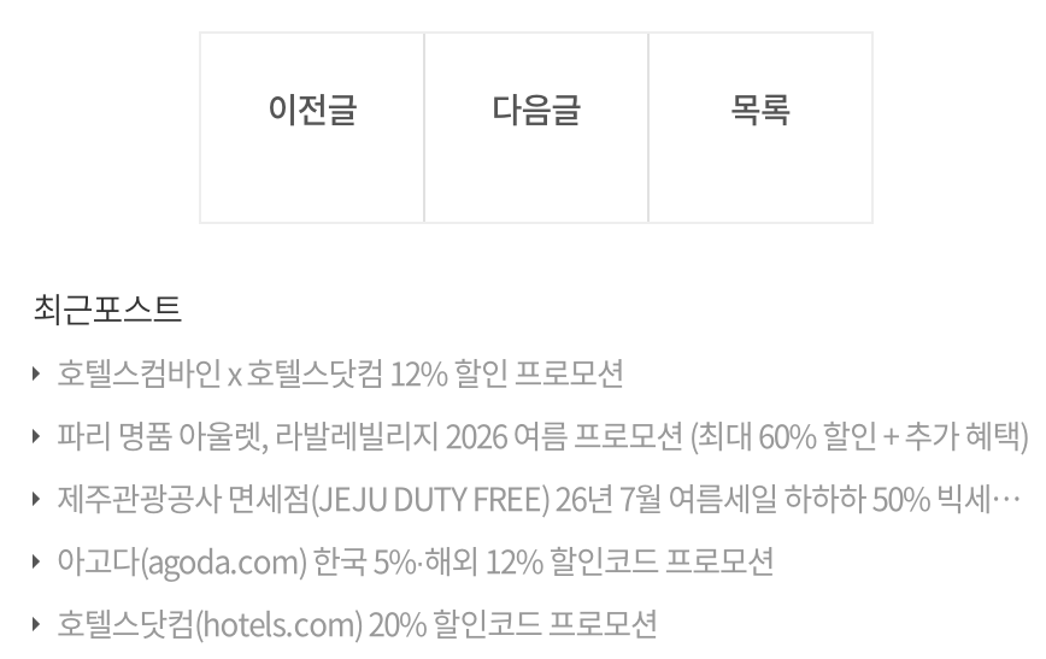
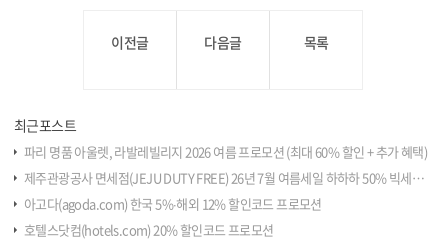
- 호텔스컴바인 x 호텔스닷컴 12% 할인 프로모션
